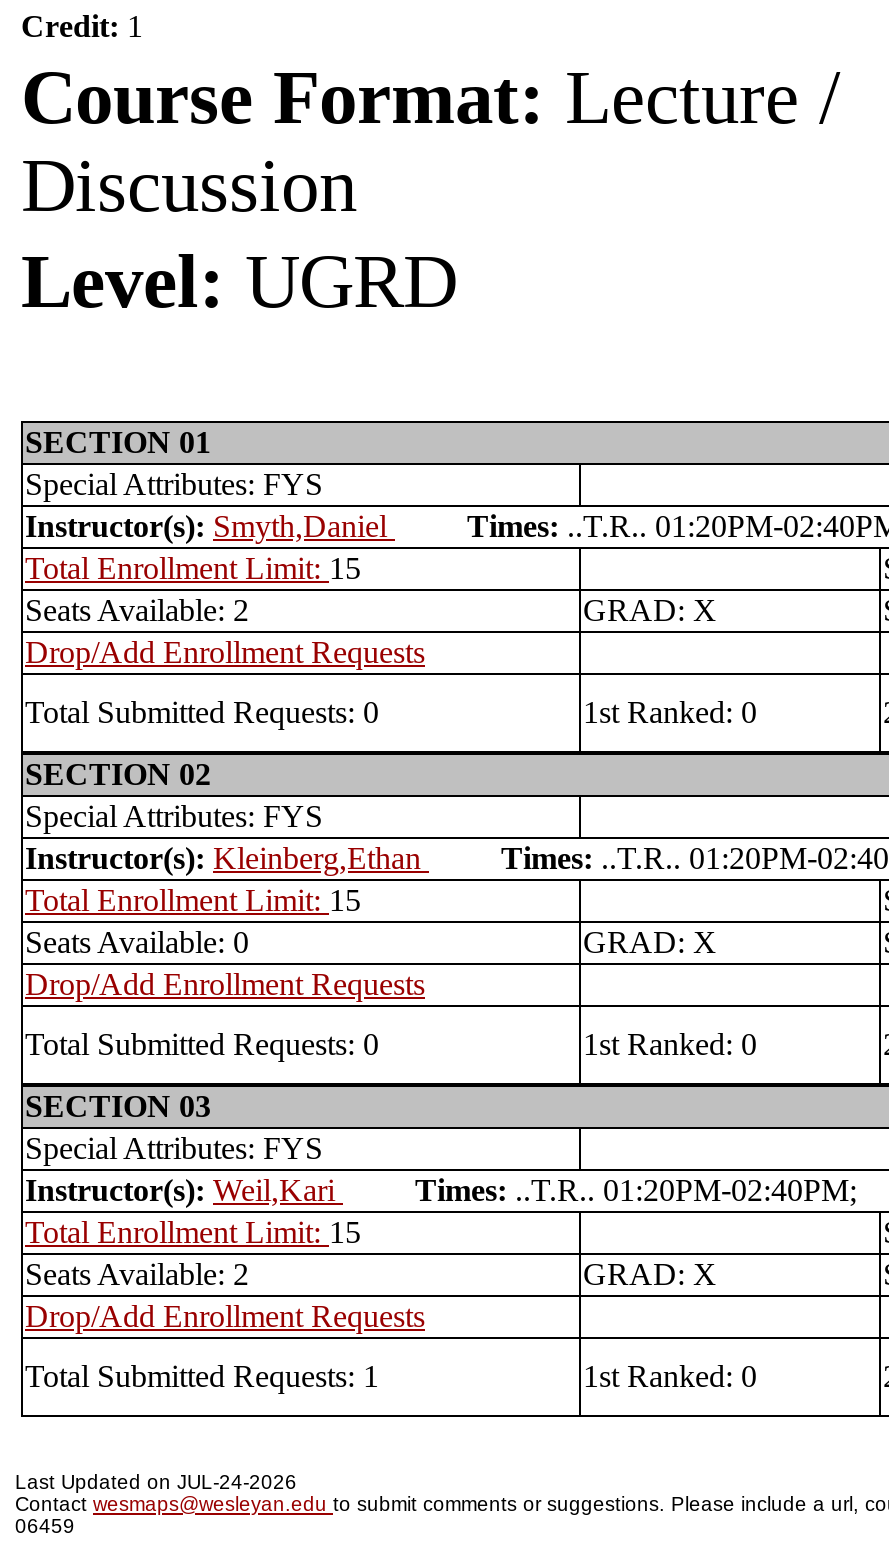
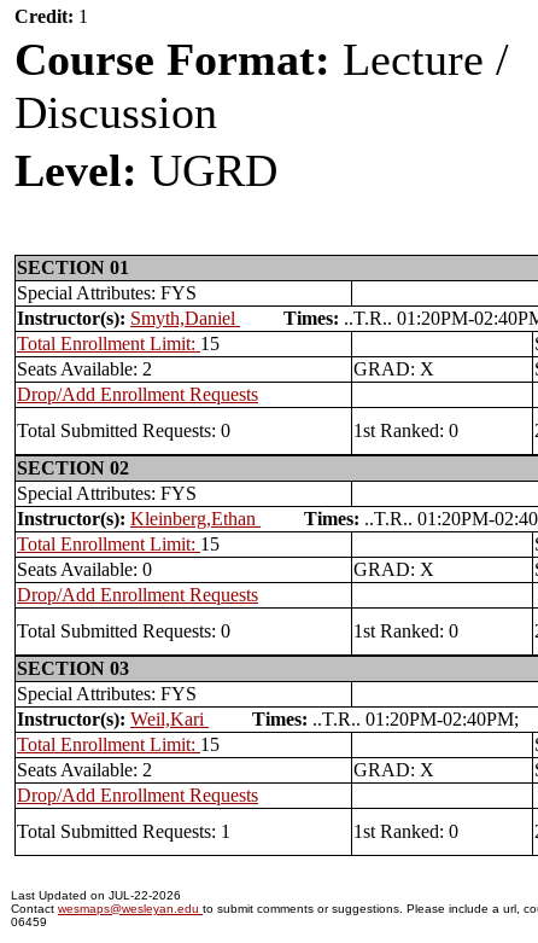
- Last Updated on JUL-24-2026
+ Last Updated on JUL-22-2026
